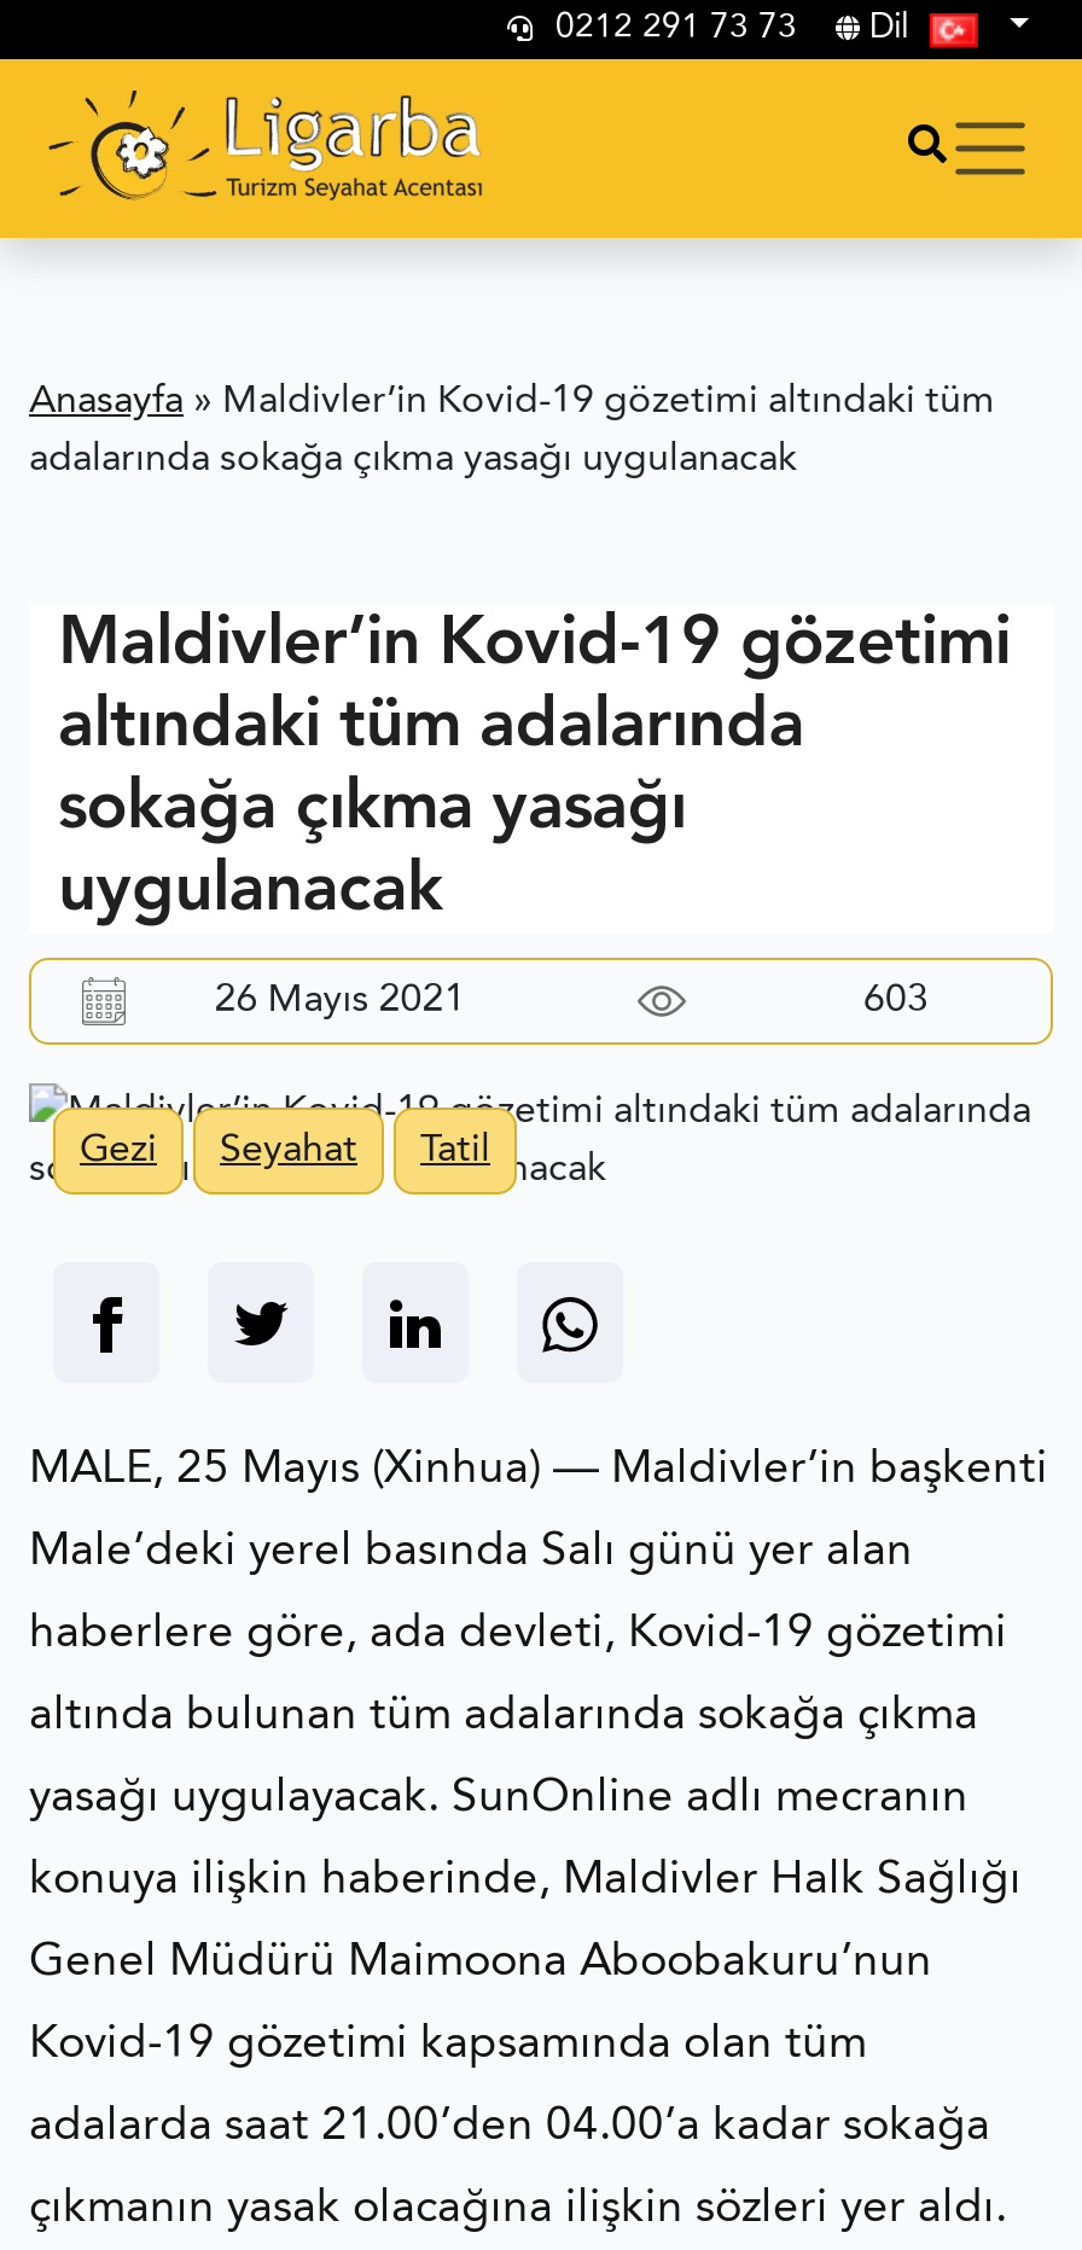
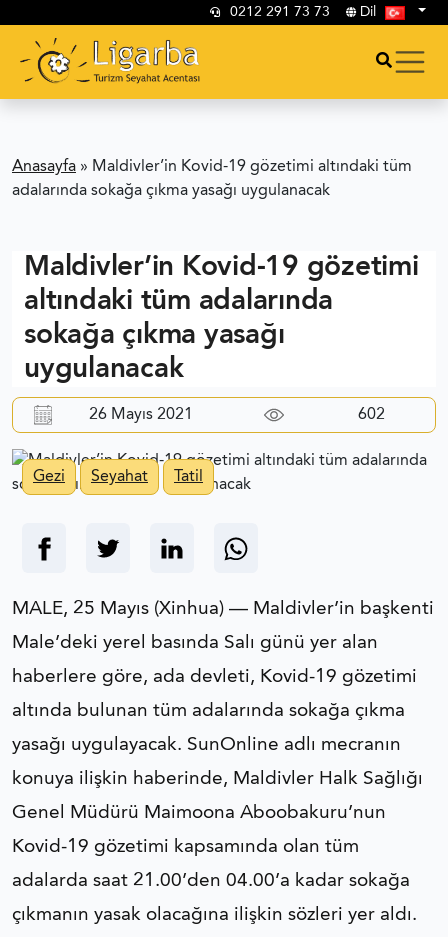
- 603
+ 602
